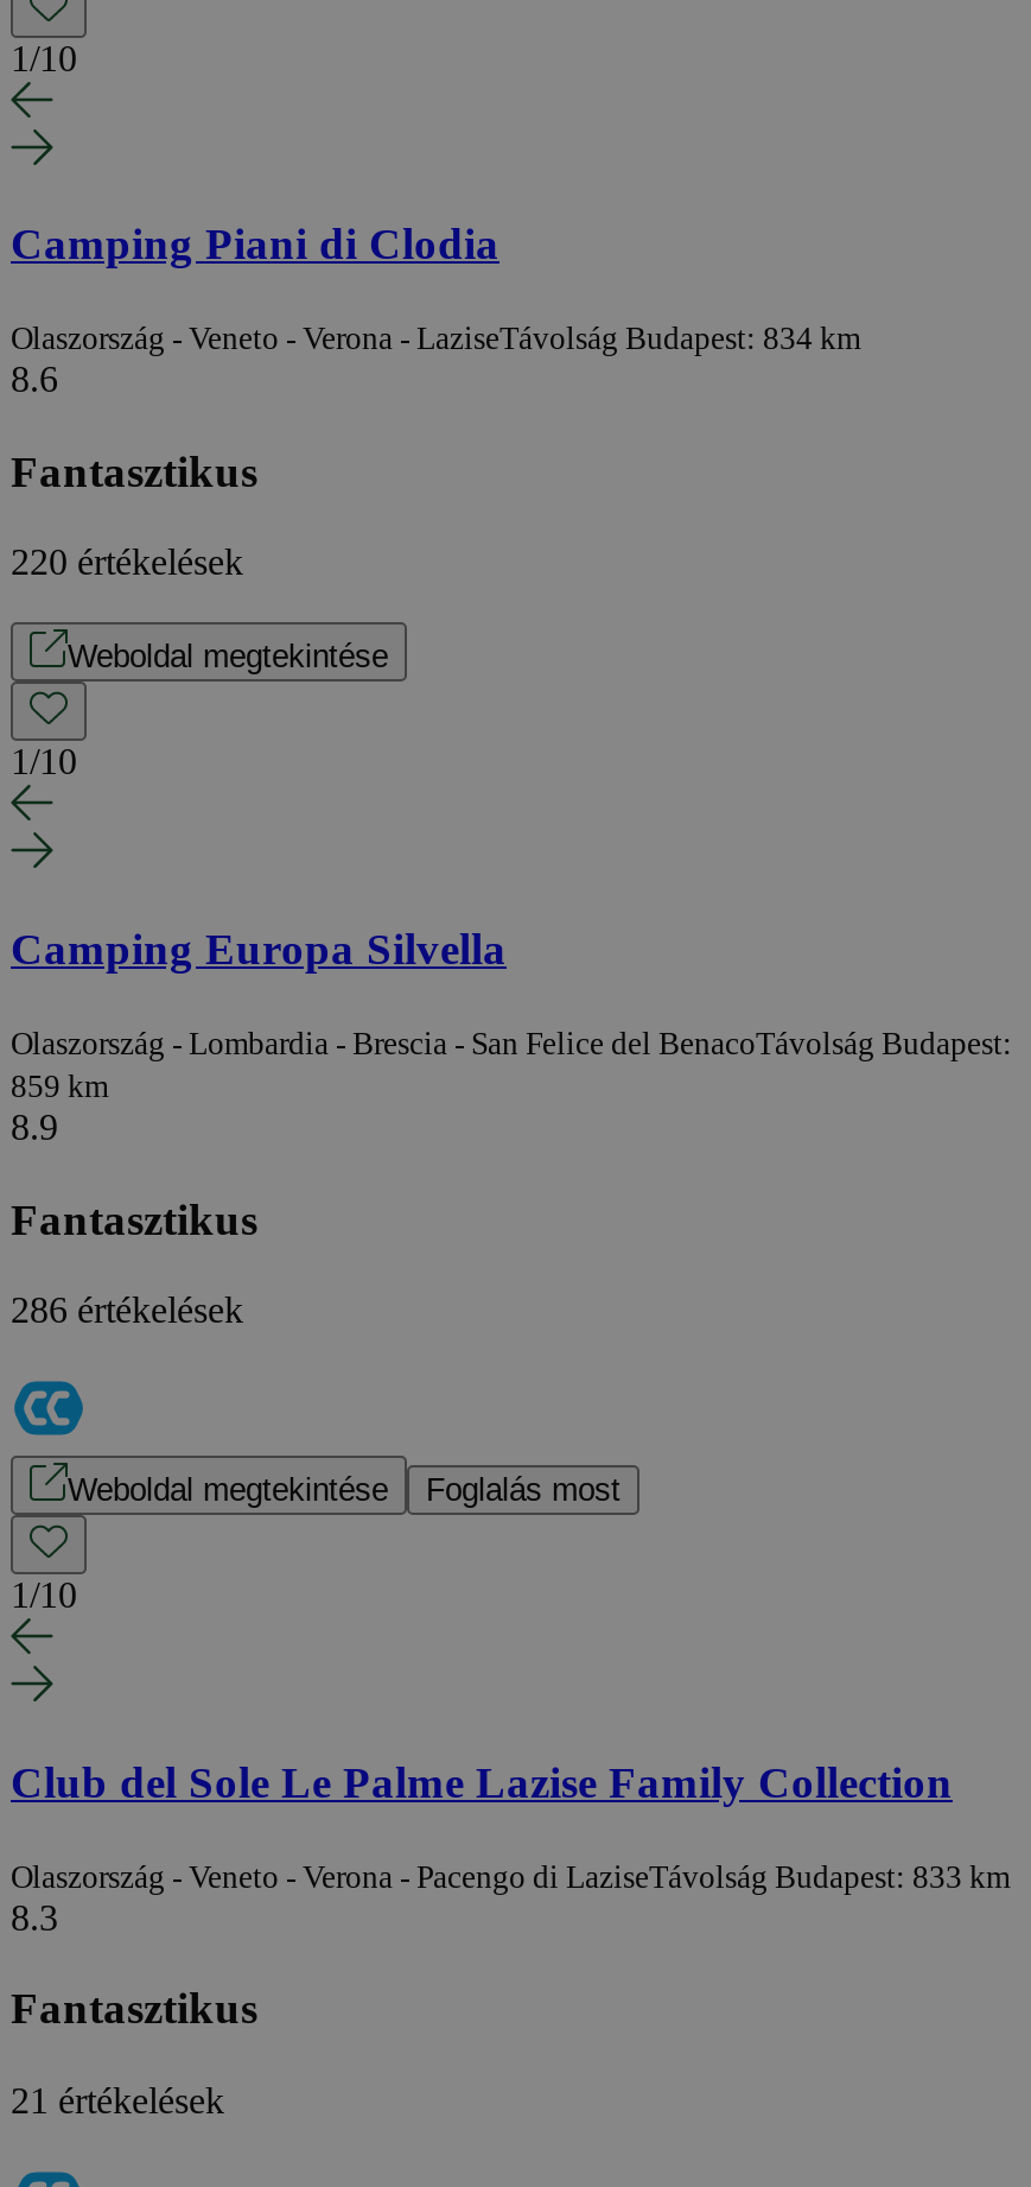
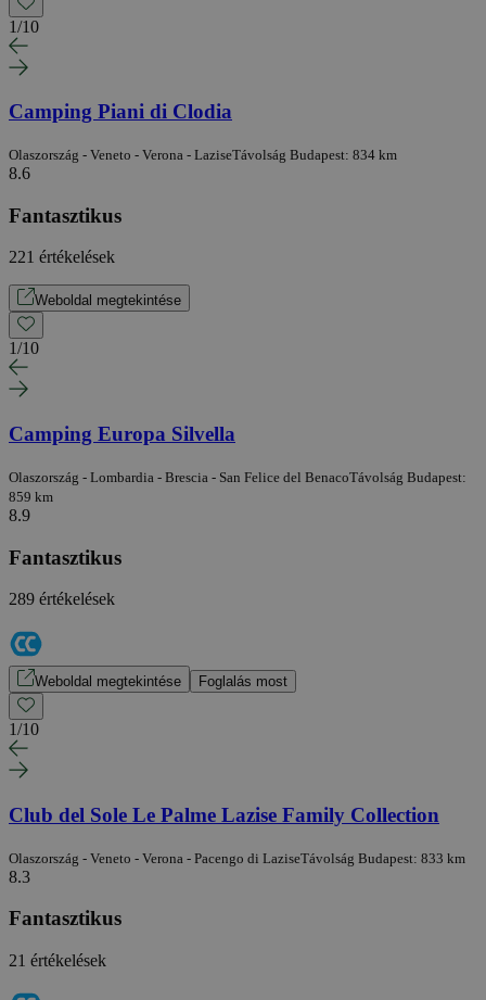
- 220 értékelések
+ 221 értékelések

- 286 értékelések
+ 289 értékelések
